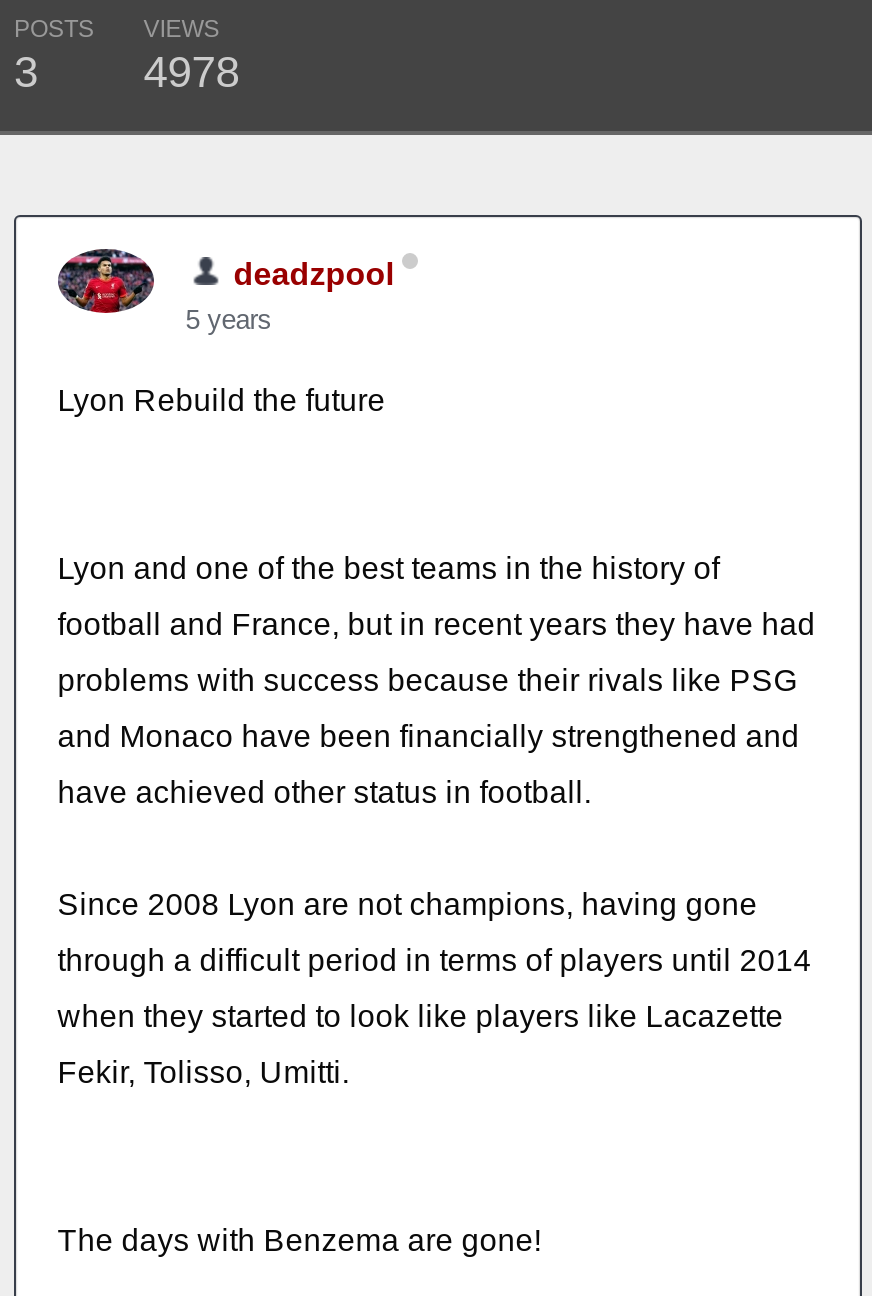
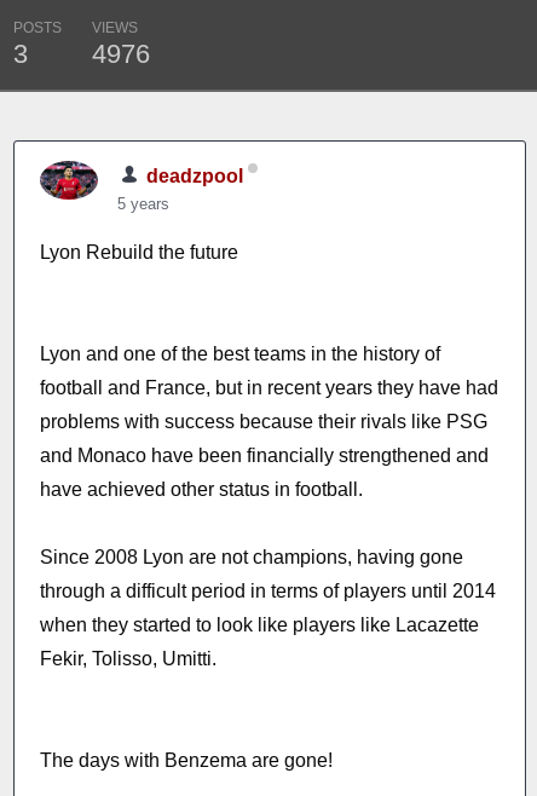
- 4978
+ 4976
